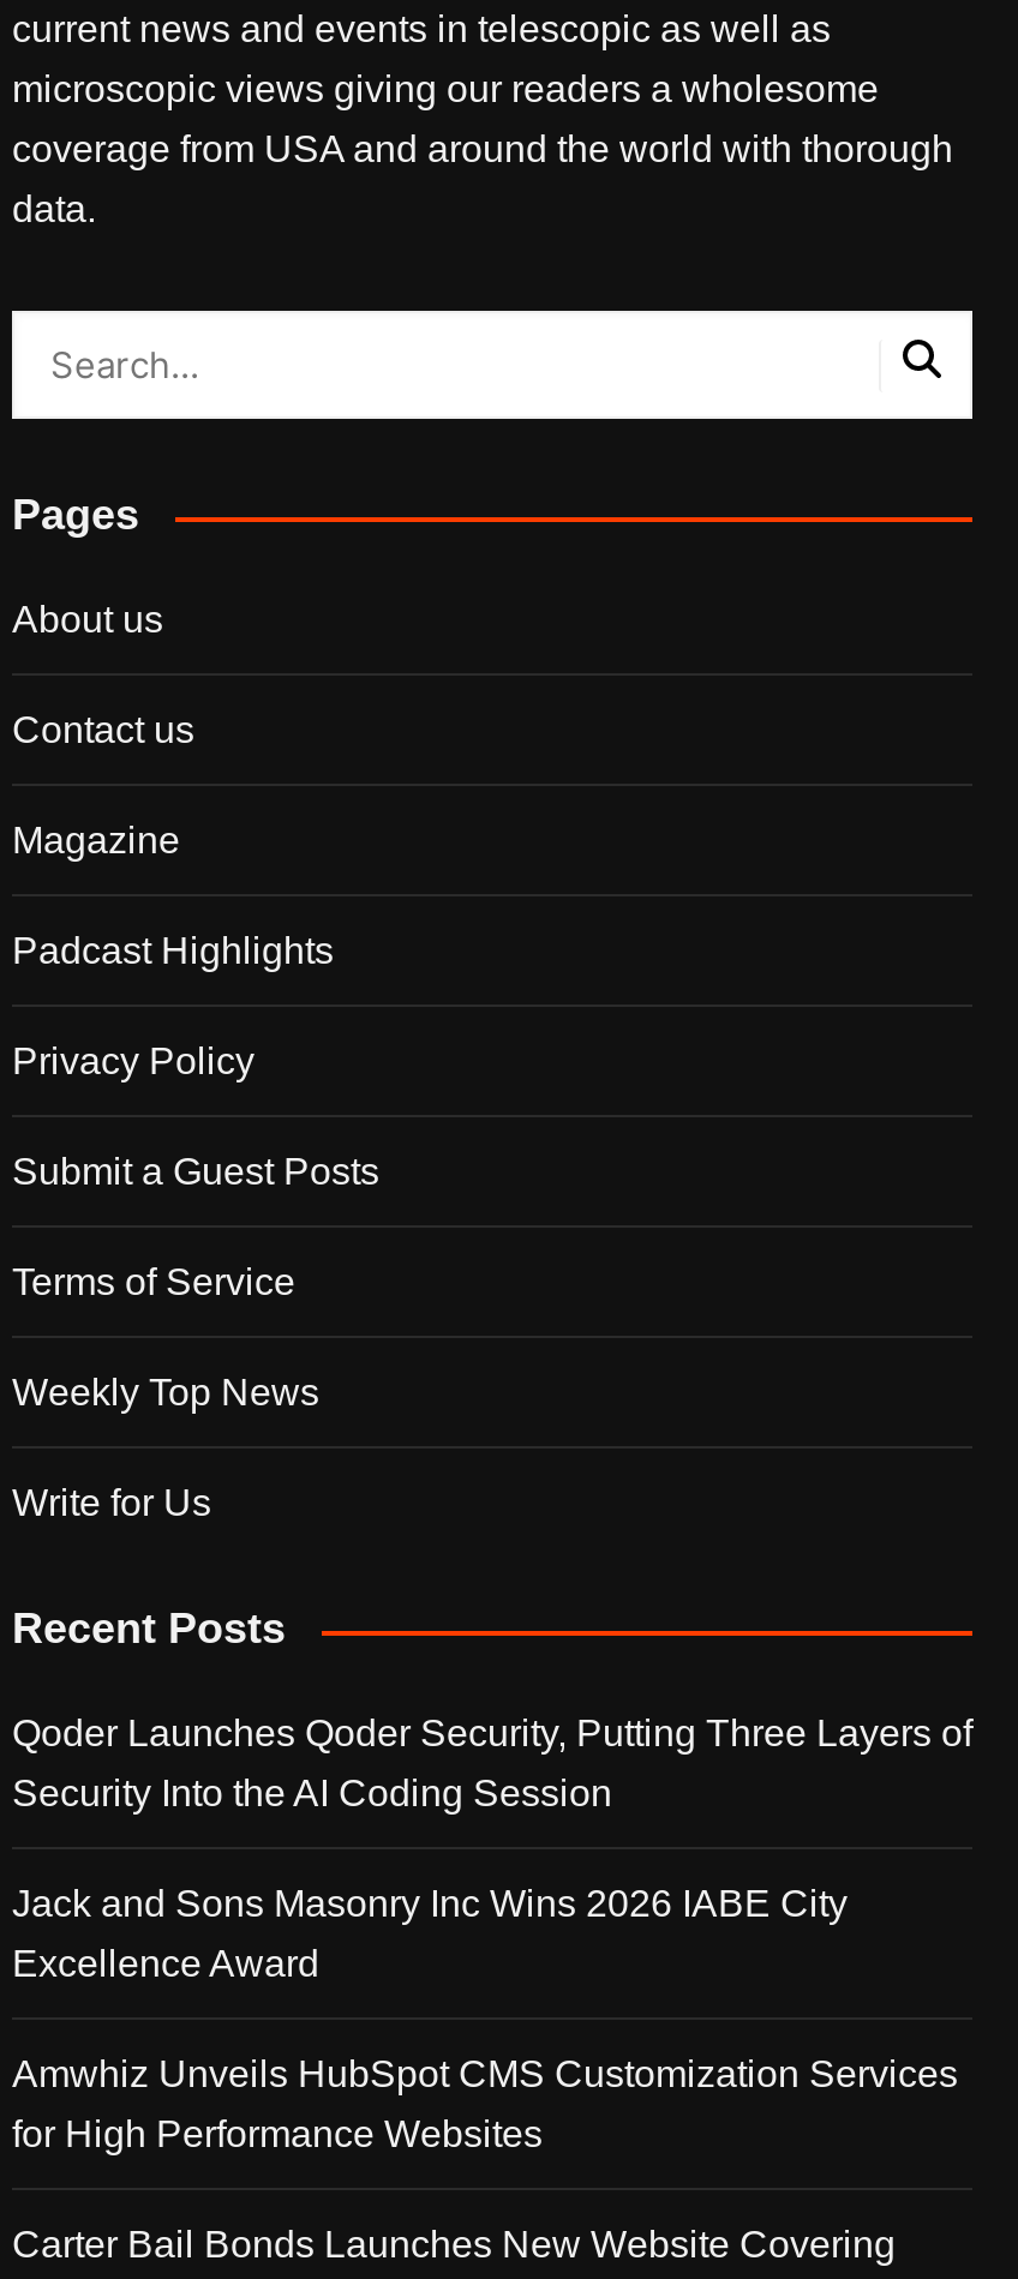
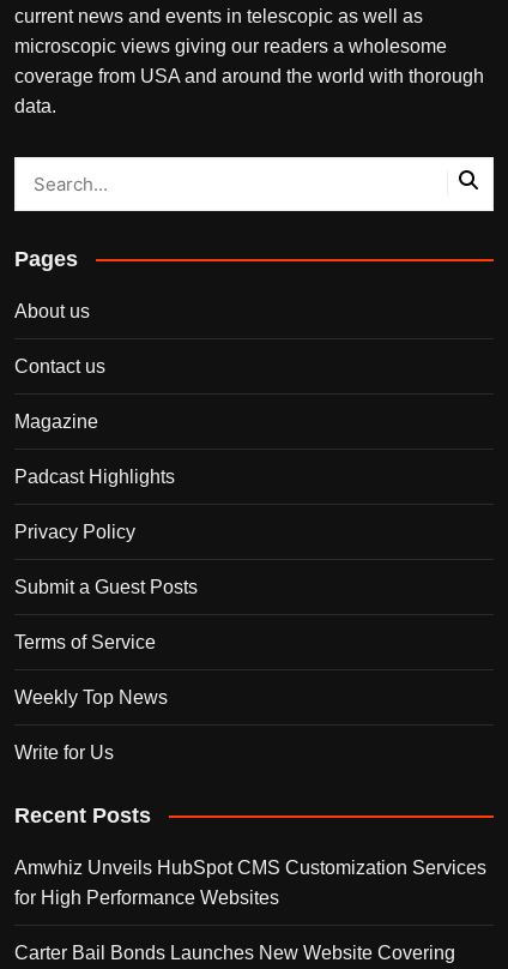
- Qoder Launches Qoder Security, Putting Three Layers of
- Security Into the AI Coding Session
- Jack and Sons Masonry Inc Wins 2026 IABE City
- Excellence Award
